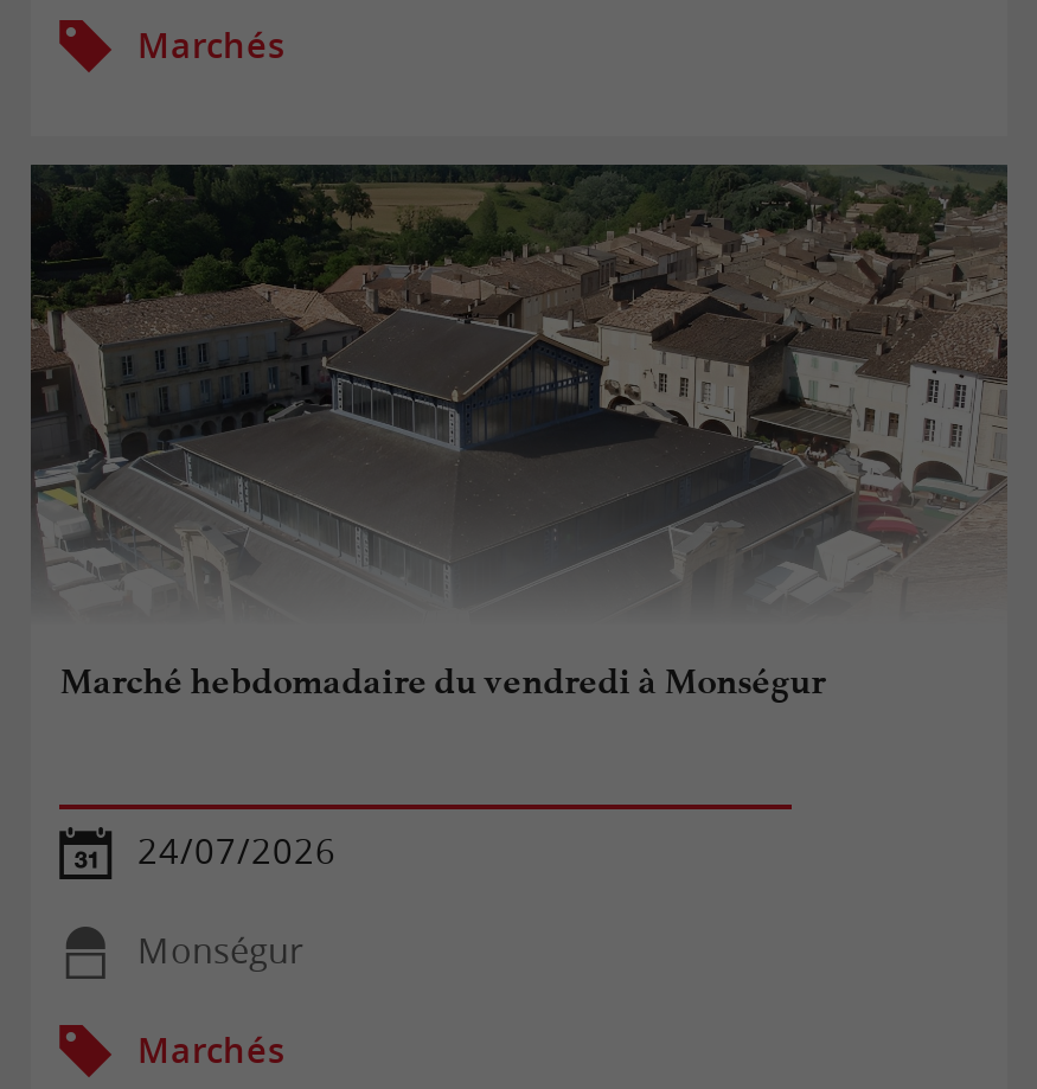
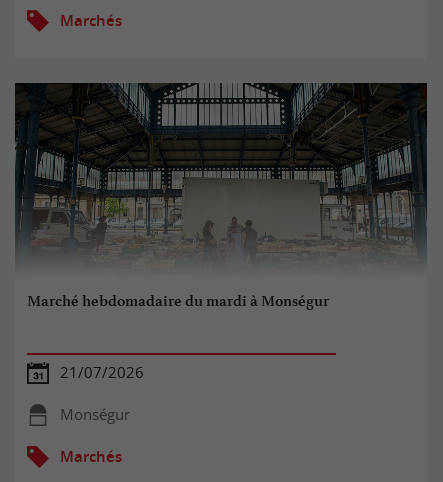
- [image]
- Marché hebdomadaire du vendredi à Monségur
+ [image]
+ Marché hebdomadaire du mardi à Monségur

- 24/07/2026
+ 21/07/2026
